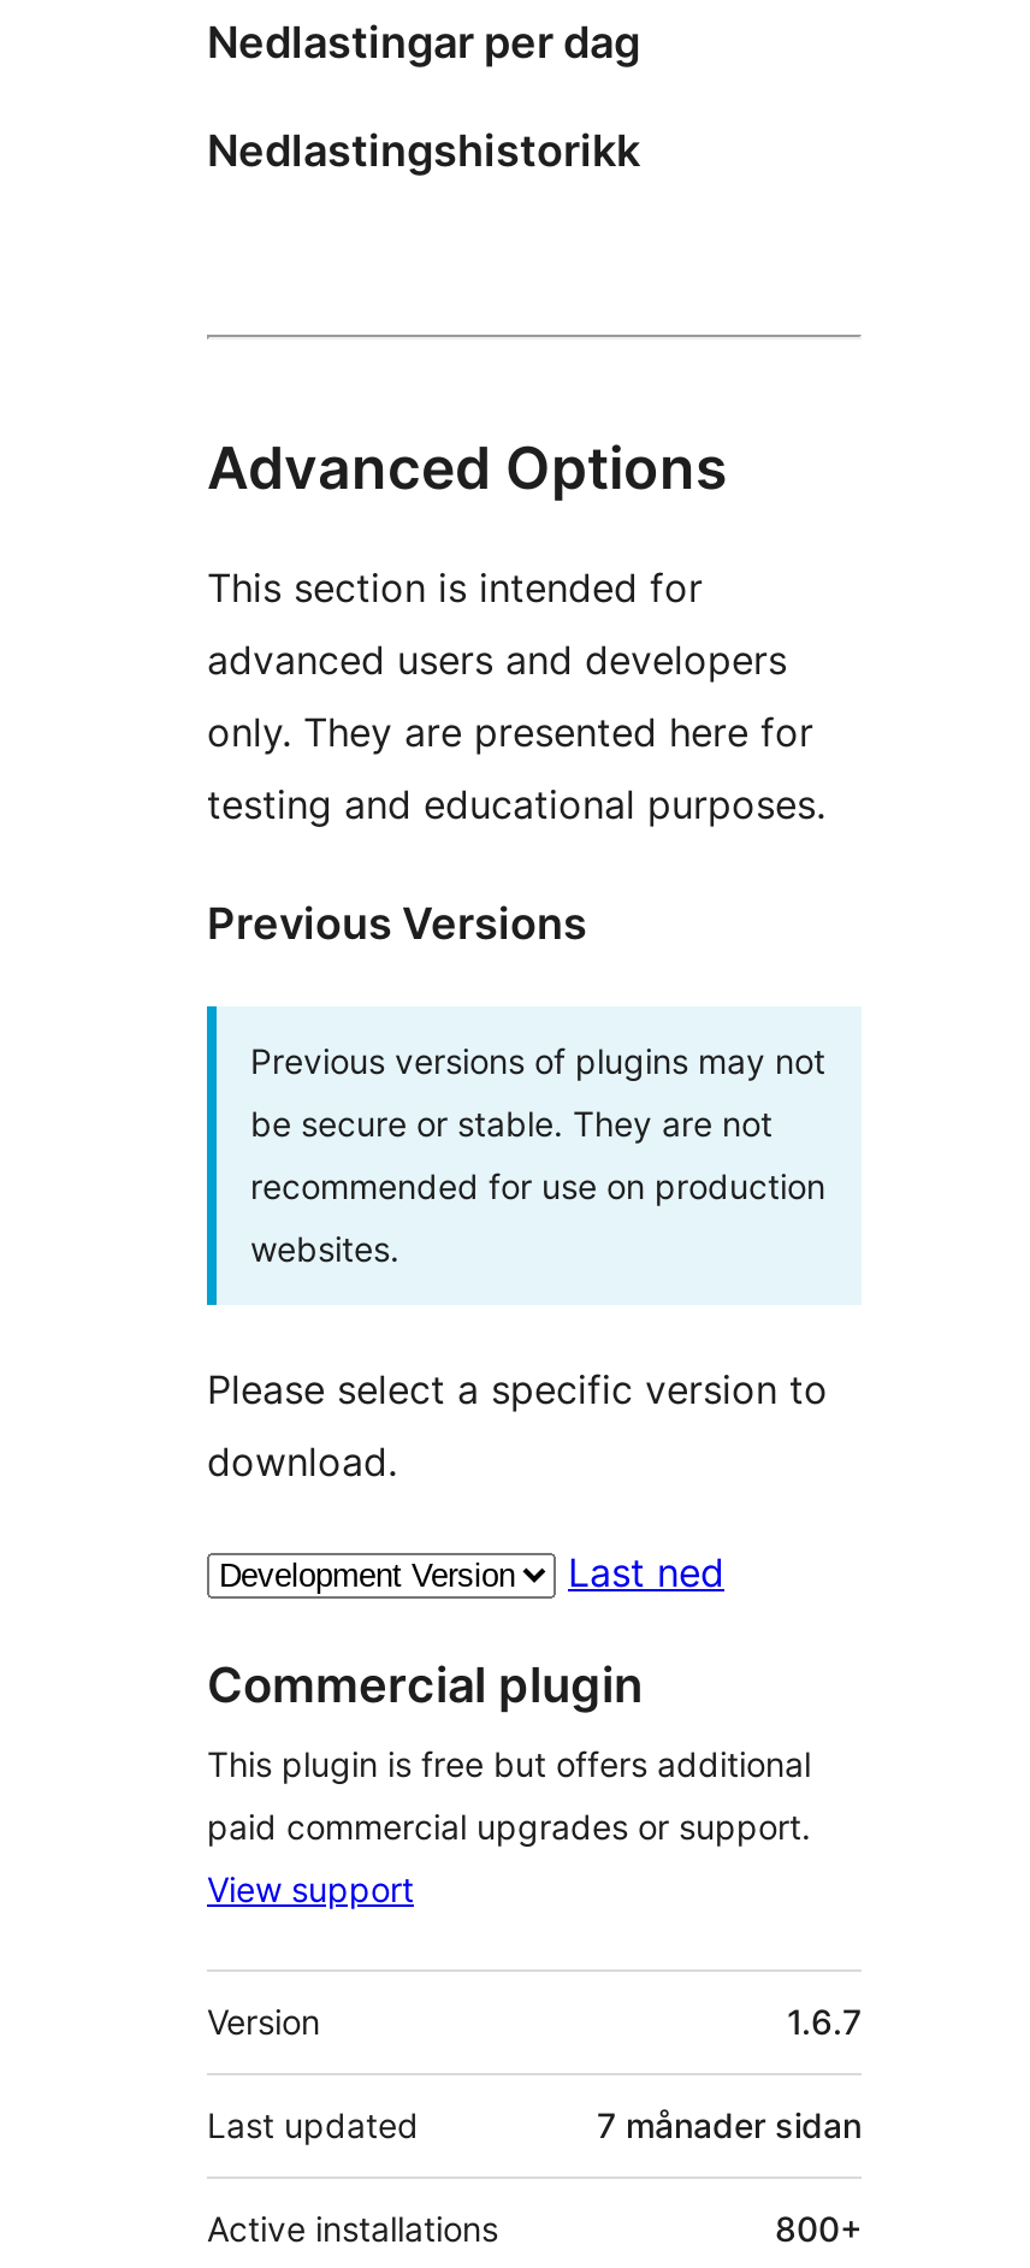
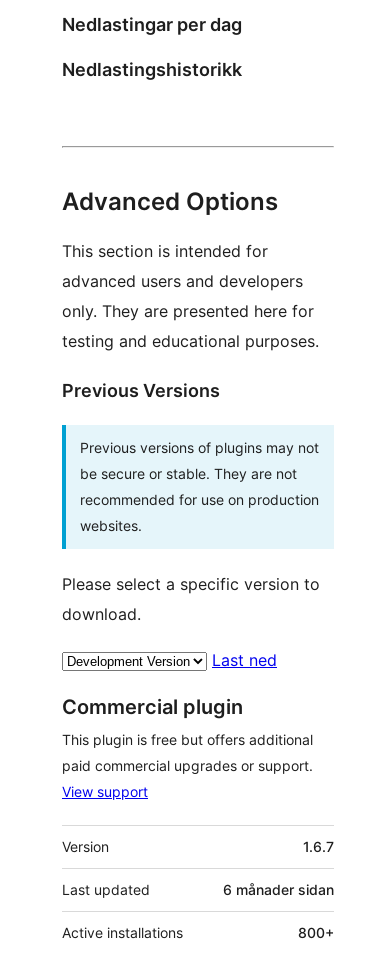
- 7 månader sidan
+ 6 månader sidan
